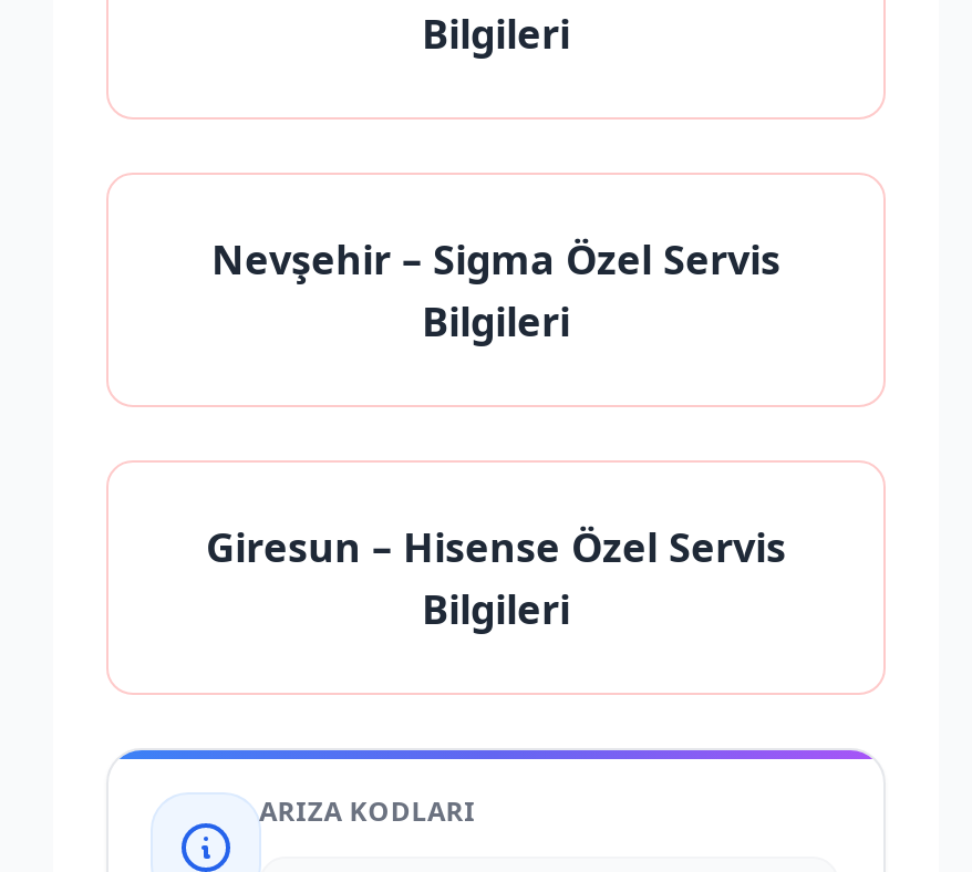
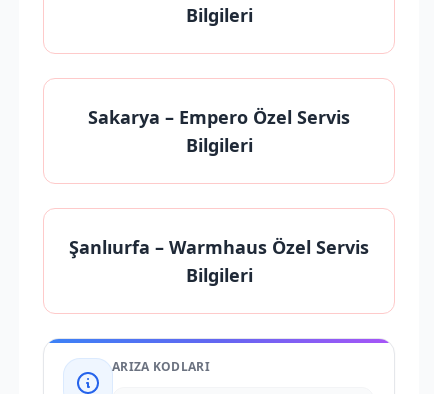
- Nevşehir – Sigma Özel Servis
+ Sakarya – Empero Özel Servis

- Giresun – Hisense Özel Servis
+ Şanlıurfa – Warmhaus Özel Servis
